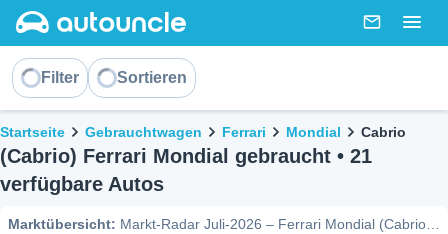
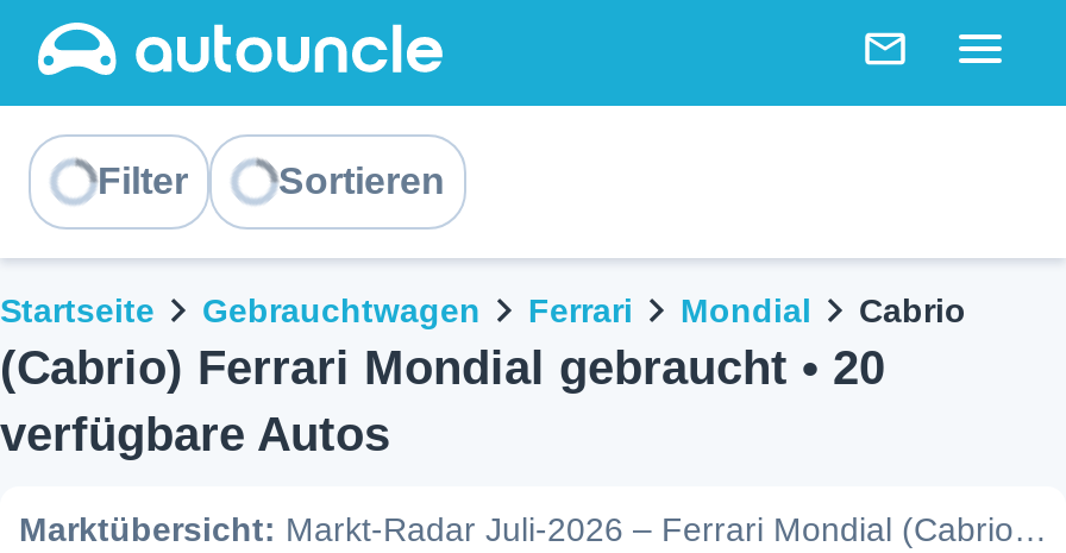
- (Cabrio) Ferrari Mondial gebraucht • 21
+ (Cabrio) Ferrari Mondial gebraucht • 20
